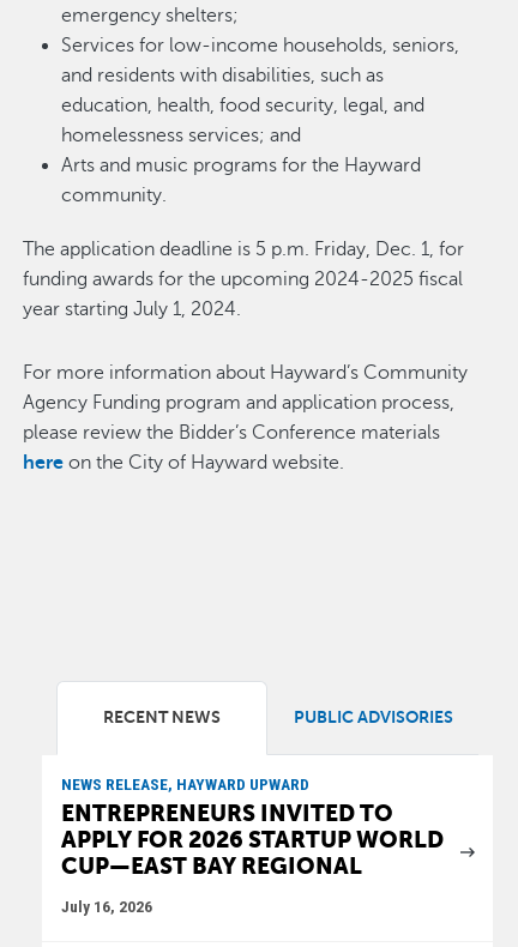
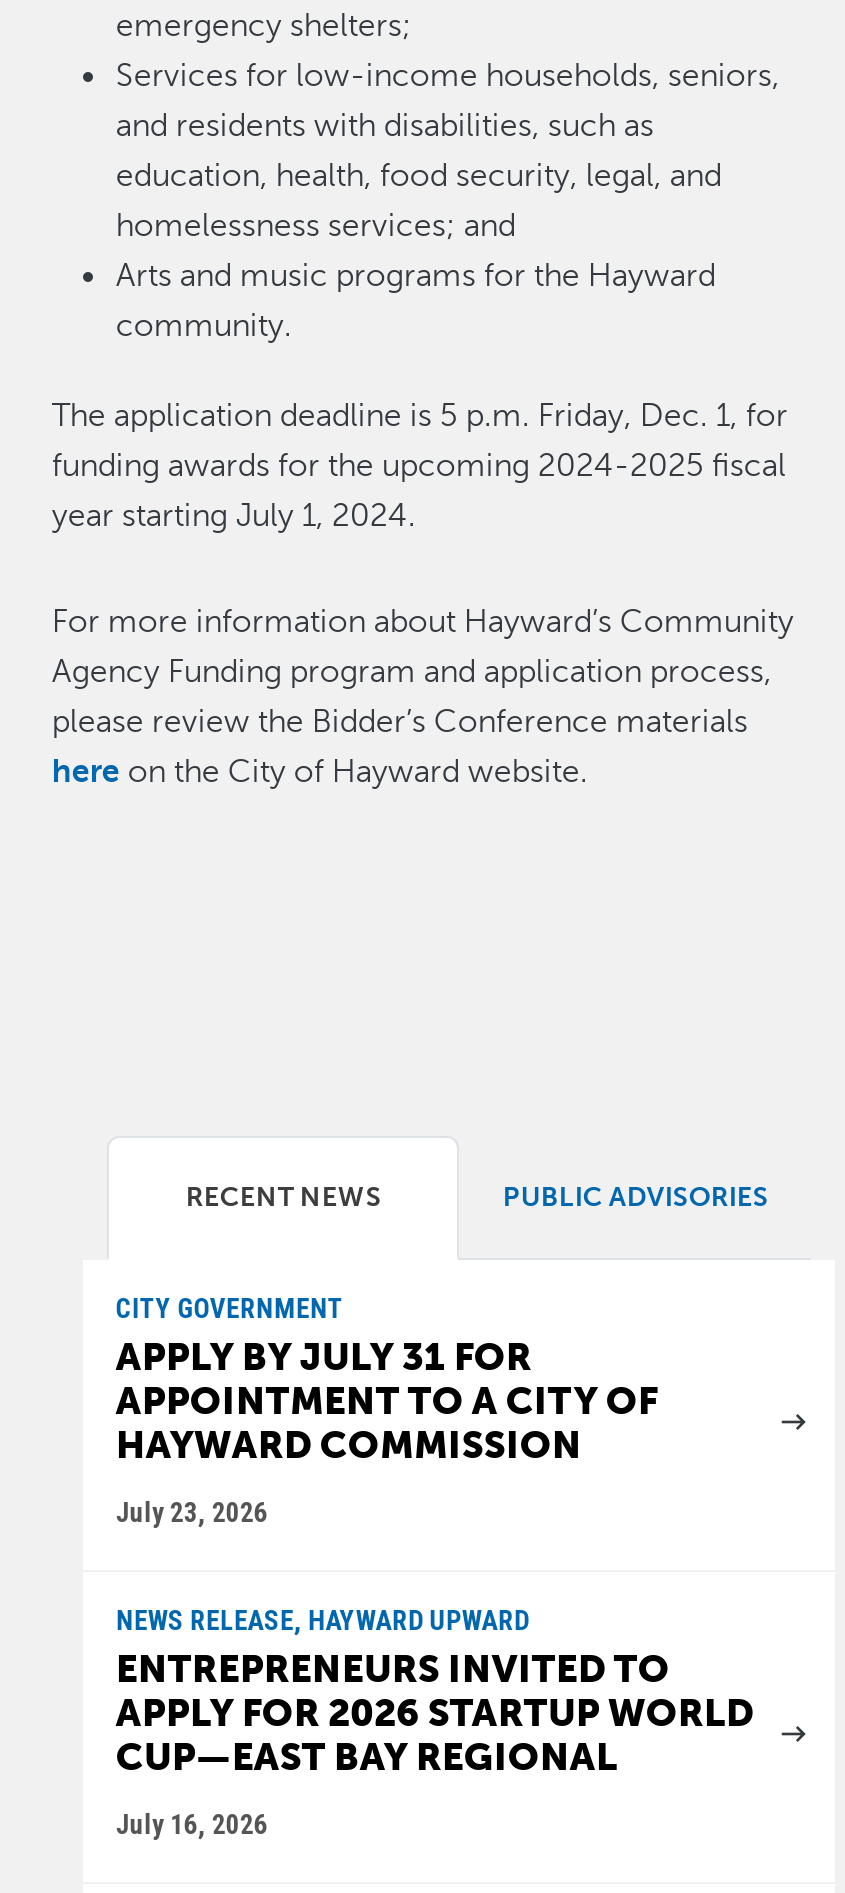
+ CITY GOVERNMENT
+ APPLY BY JULY 31 FOR
+ APPOINTMENT TO A CITY OF
+ HAYWARD COMMISSION
+ July 23, 2026
